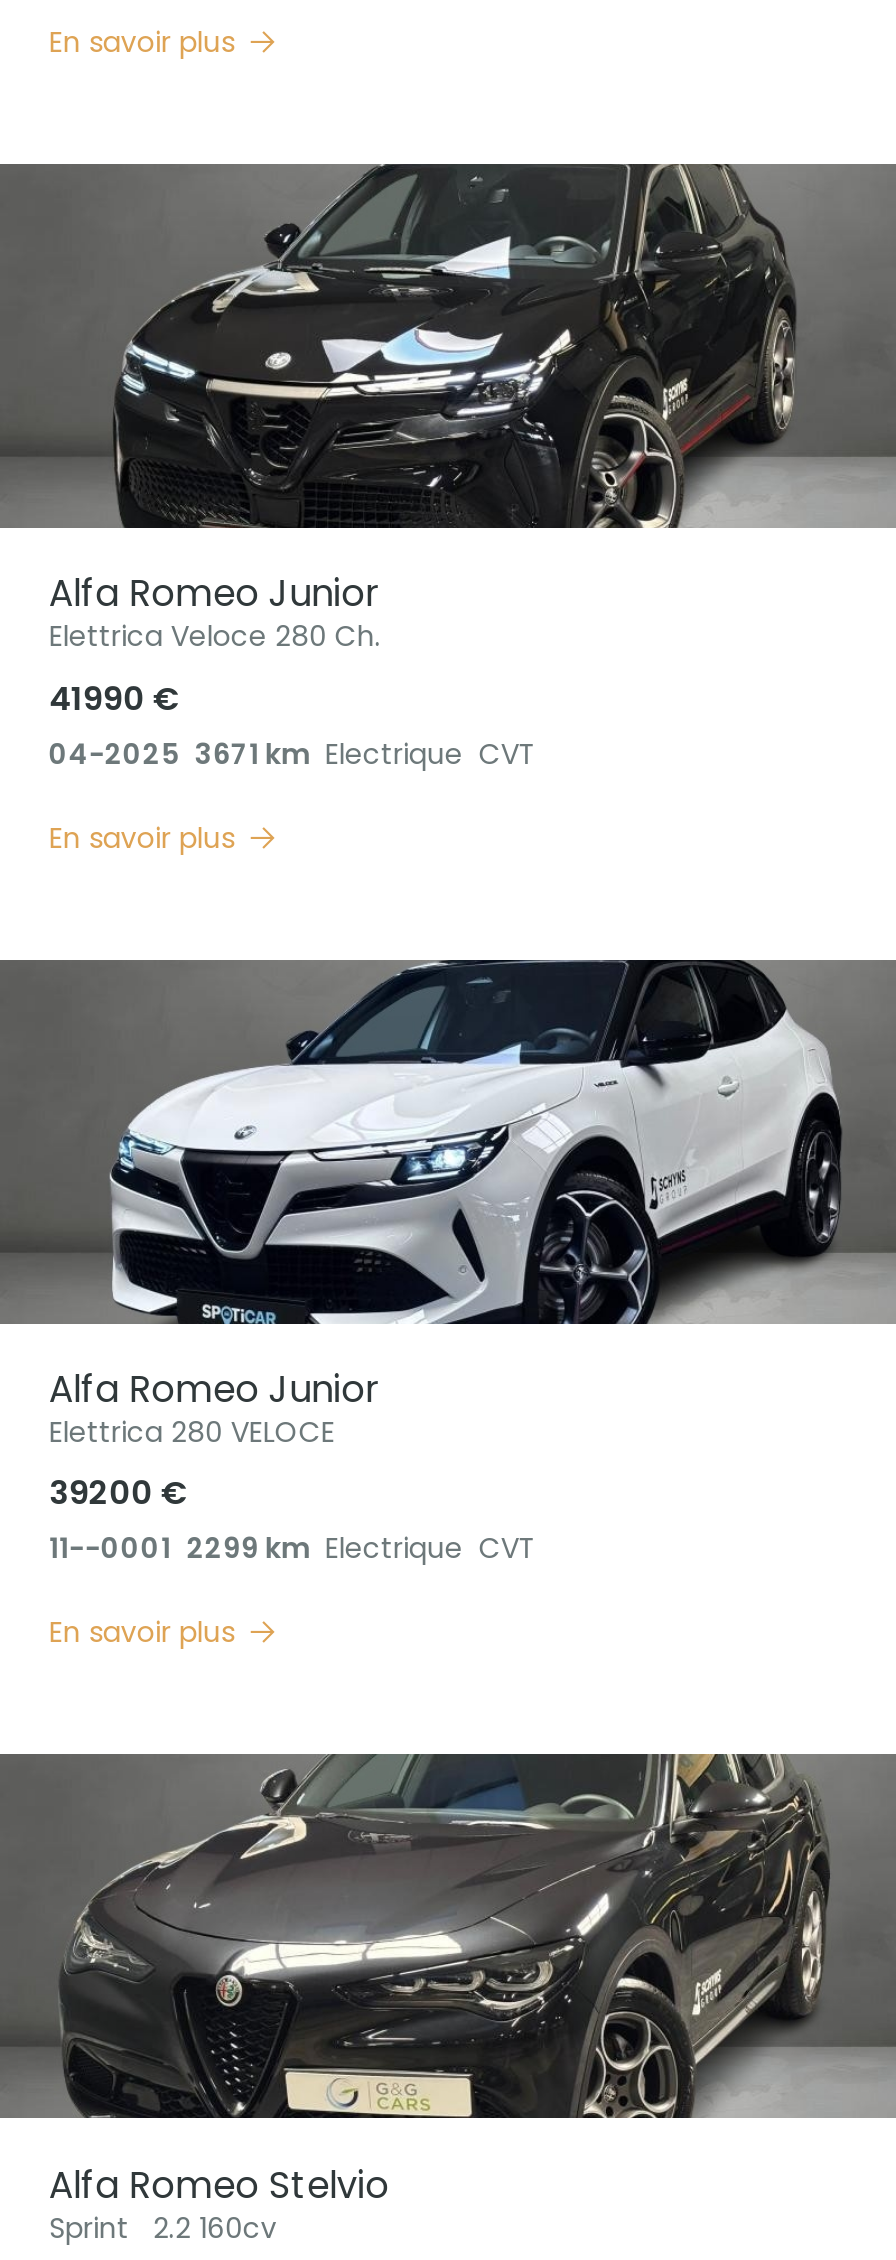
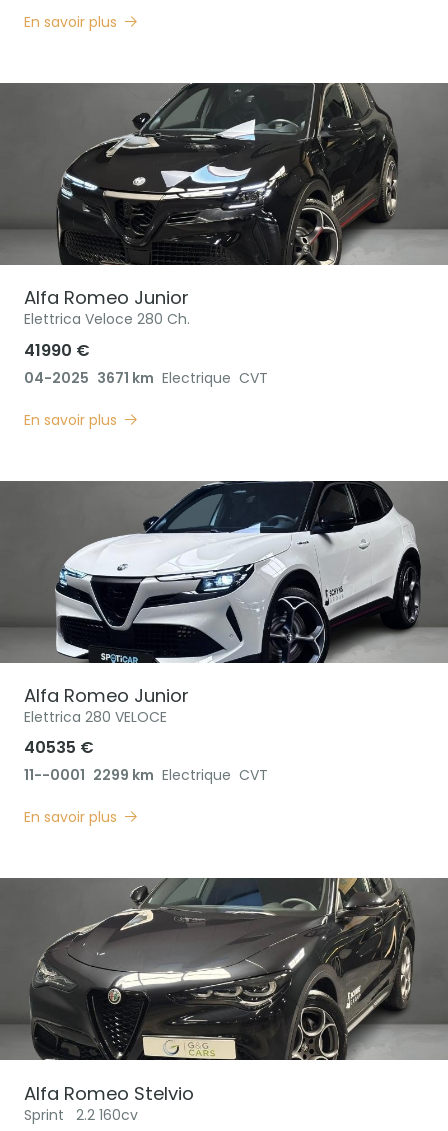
- 39200 €
+ 40535 €
